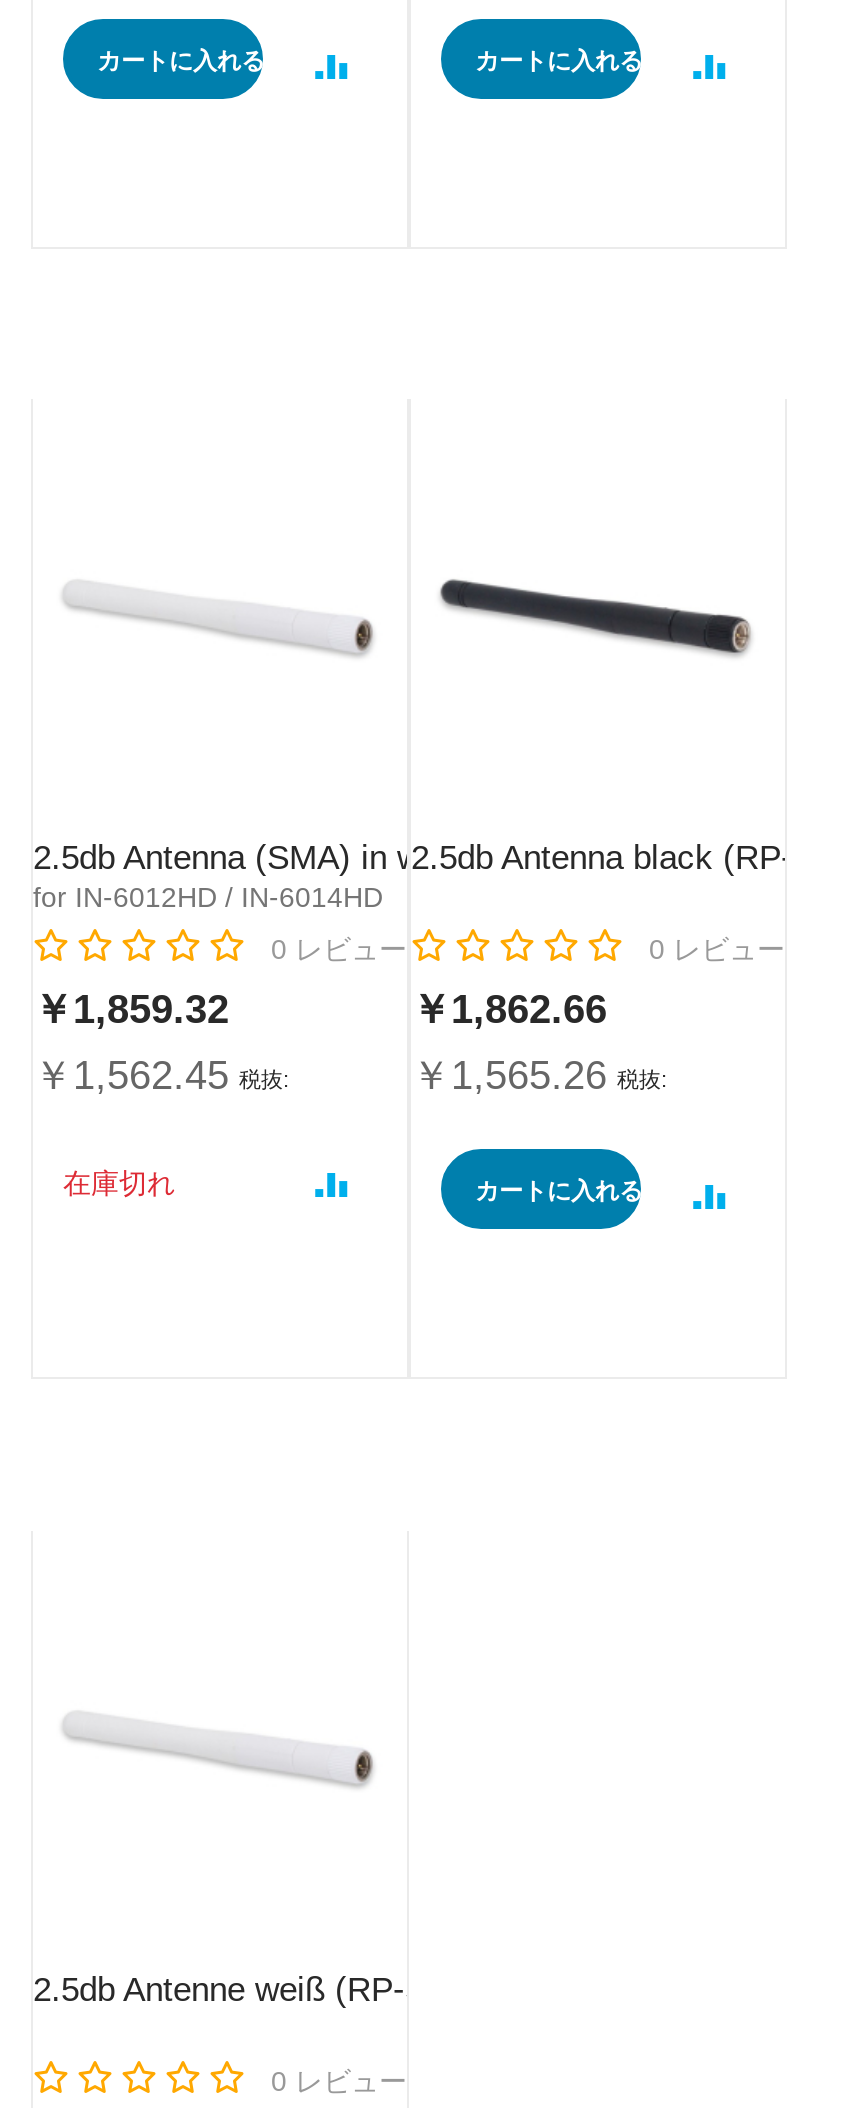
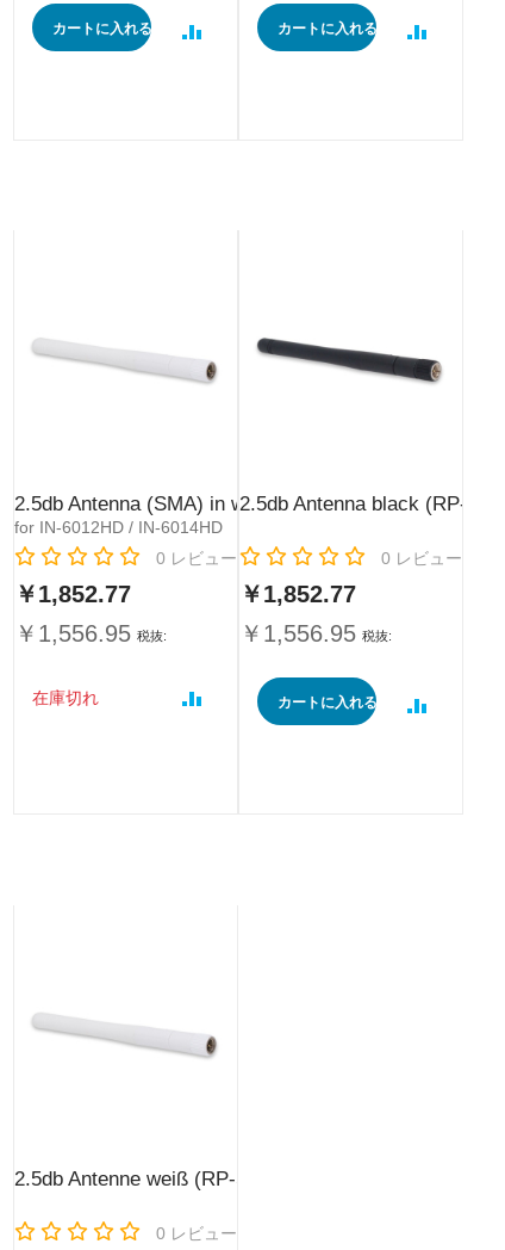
- ￥1,859.32
+ ￥1,852.77

- ￥1,862.66
+ ￥1,852.77

- ￥1,562.45
+ ￥1,556.95

- ￥1,565.26
+ ￥1,556.95
